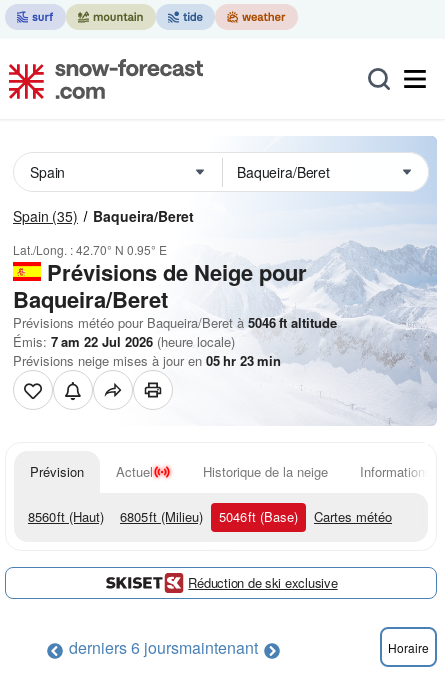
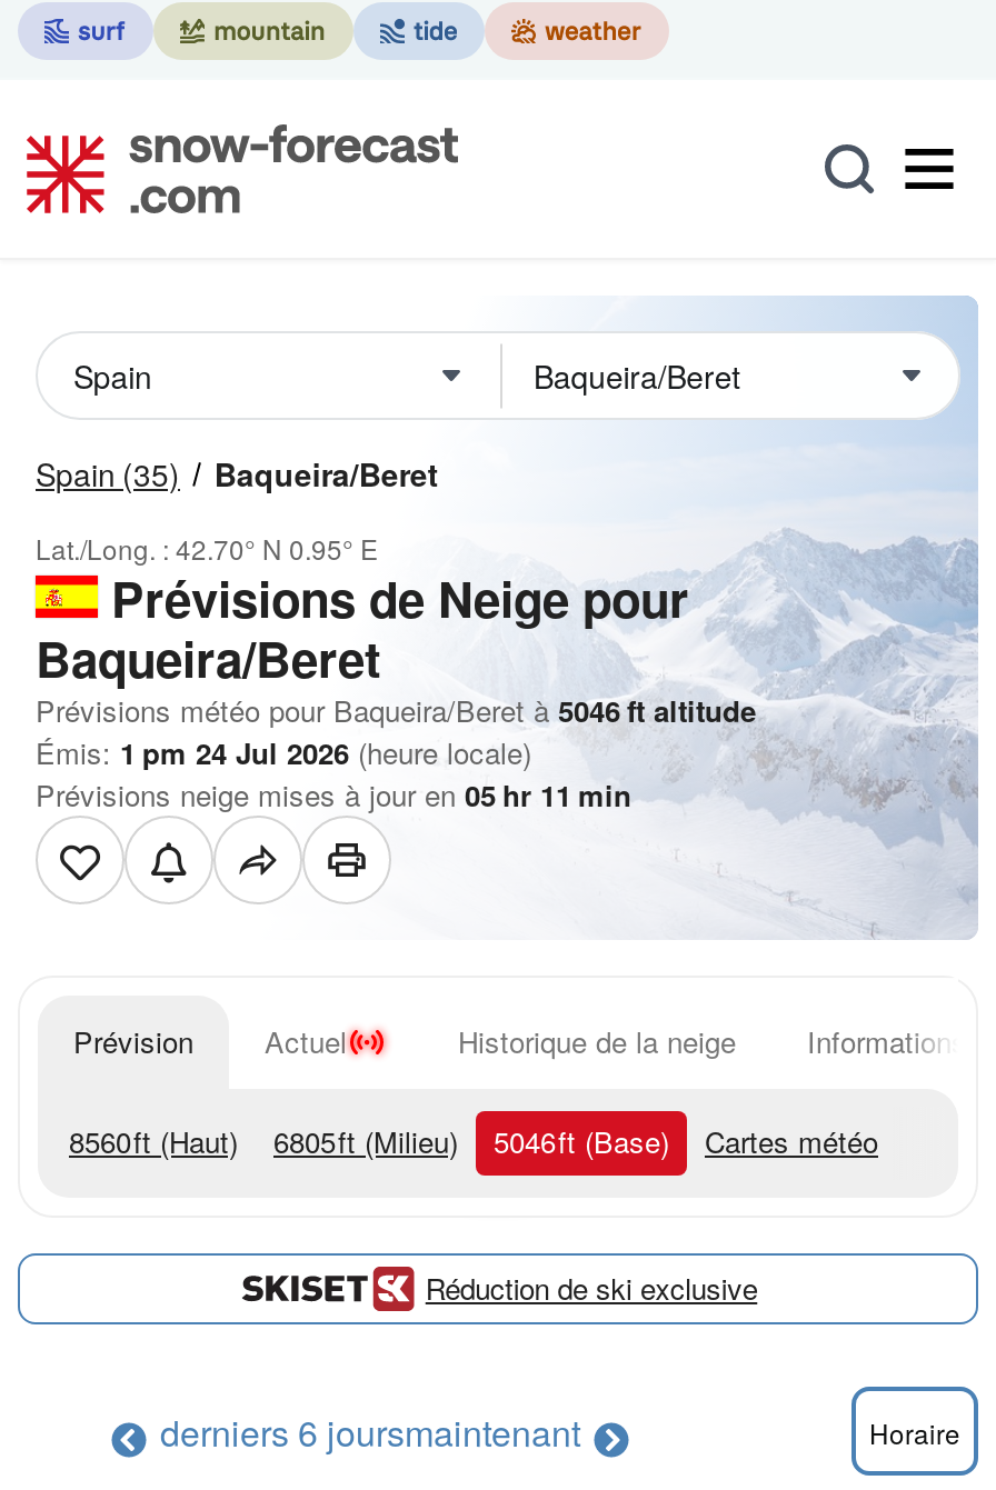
- Émis: 7 am 22 Jul 2026 (heure locale)
+ Émis: 1 pm 24 Jul 2026 (heure locale)

- Prévisions neige mises à jour en 05 hr 23 min
+ Prévisions neige mises à jour en 05 hr 11 min
